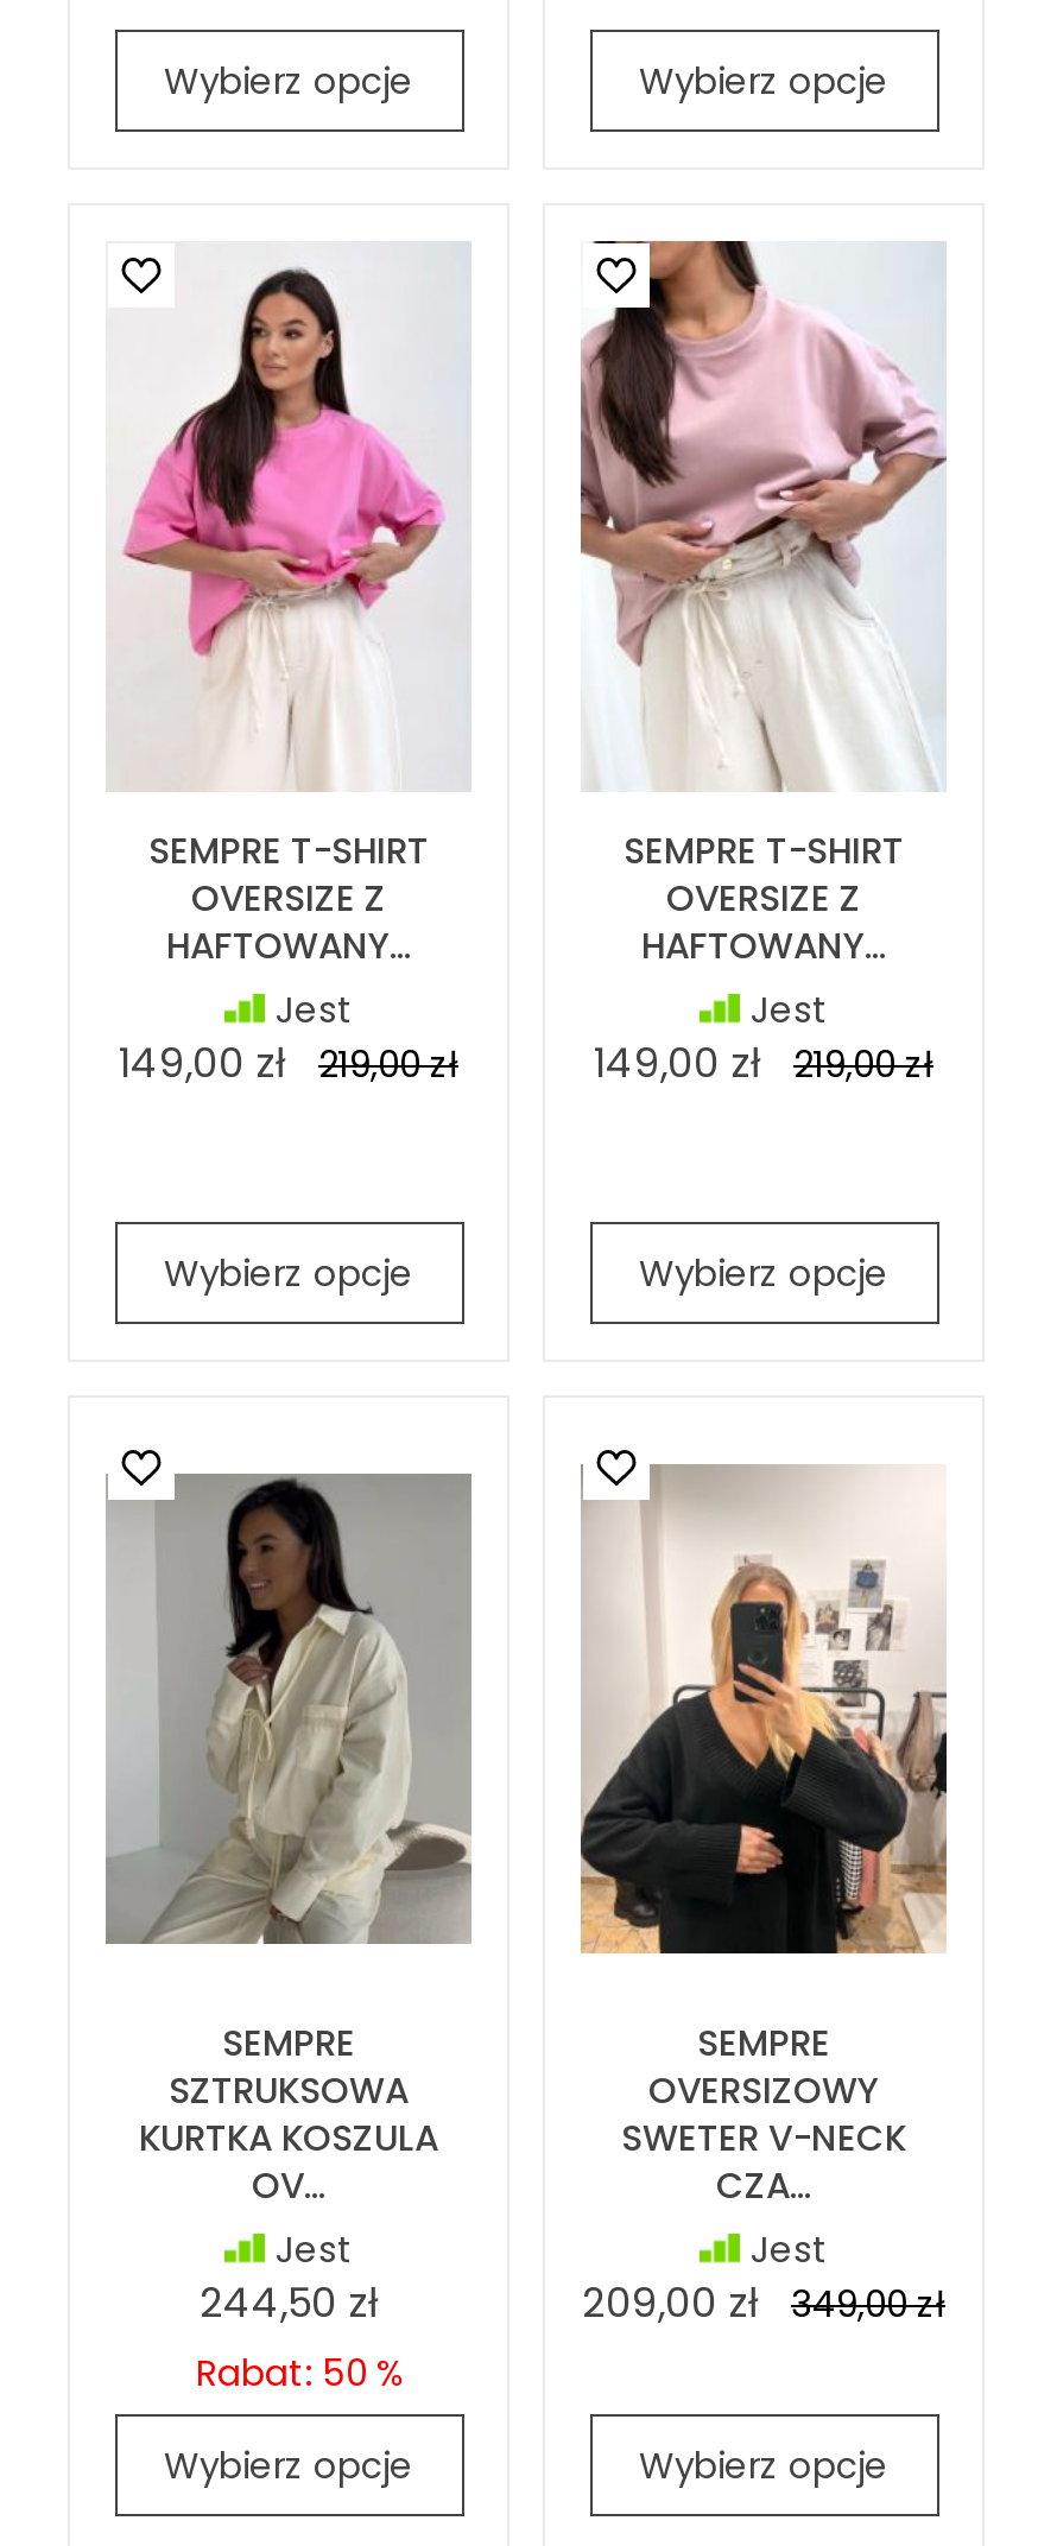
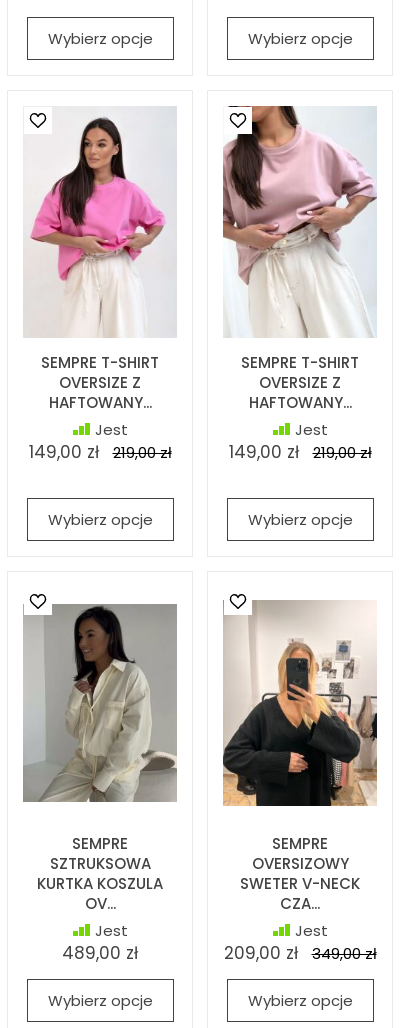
- 244,50 zł
- Rabat: 50 %
+ 489,00 zł
